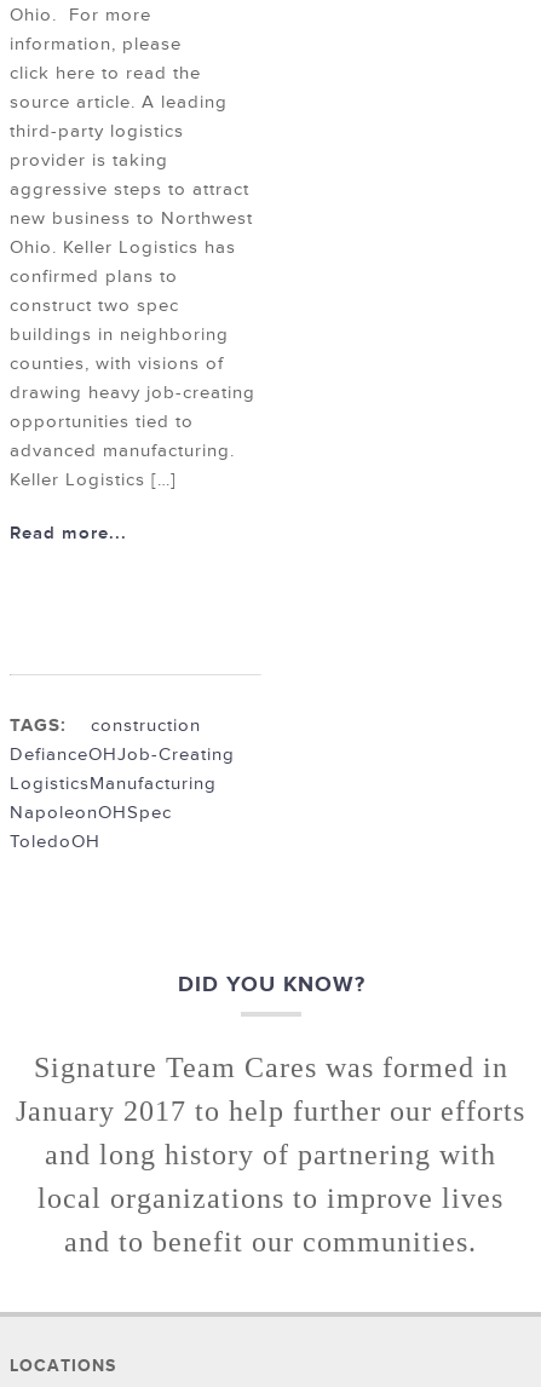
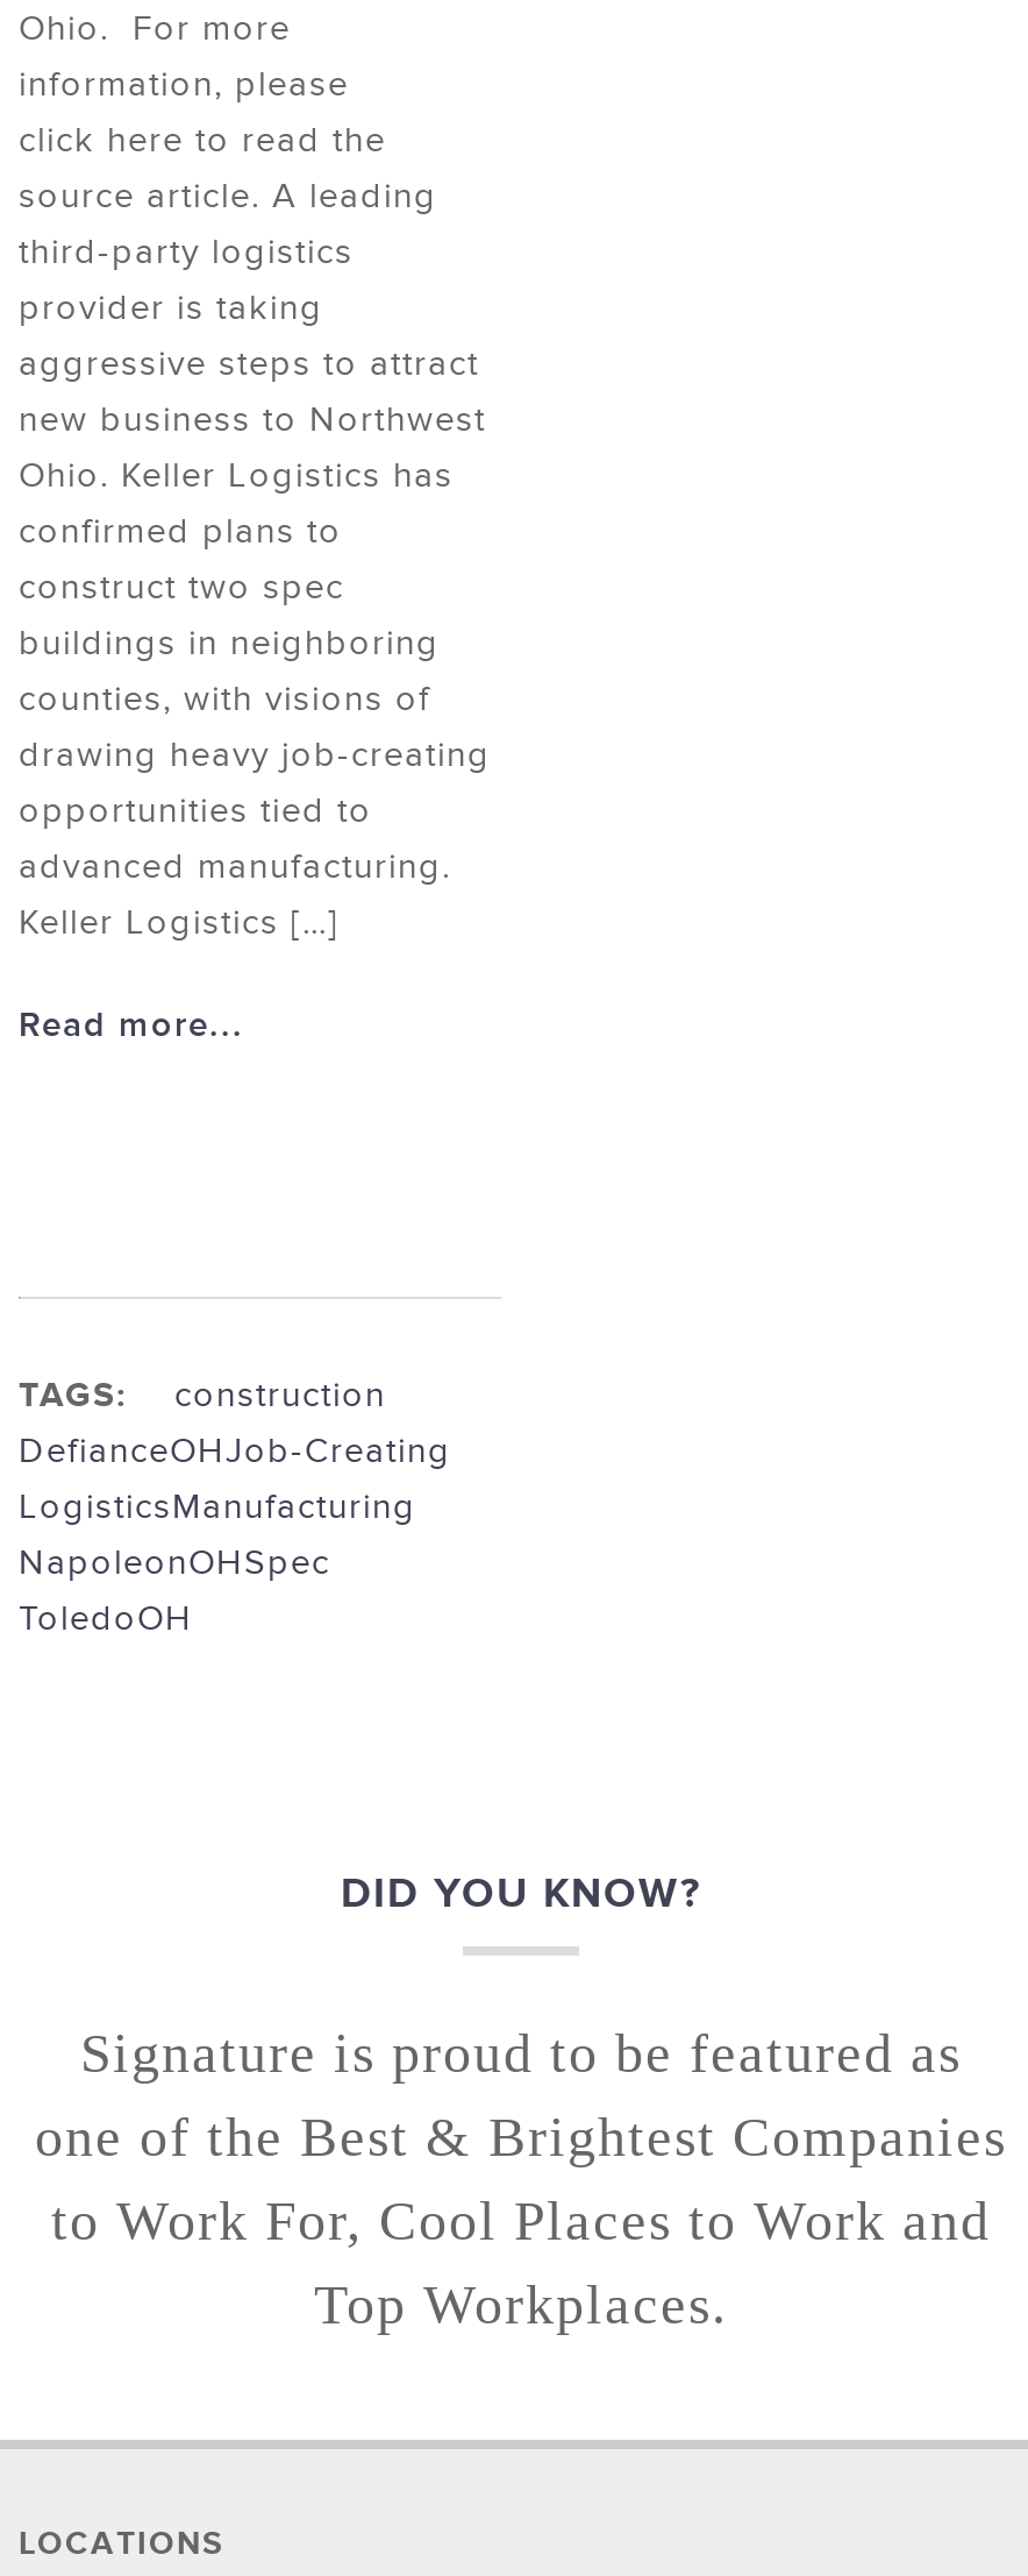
- Signature Team Cares was formed in
- January 2017 to help further our efforts
- and long history of partnering with
- local organizations to improve lives
- and to benefit our communities.
+ Signature is proud to be featured as
+ one of the Best & Brightest Companies
+ to Work For, Cool Places to Work and
+ Top Workplaces.
